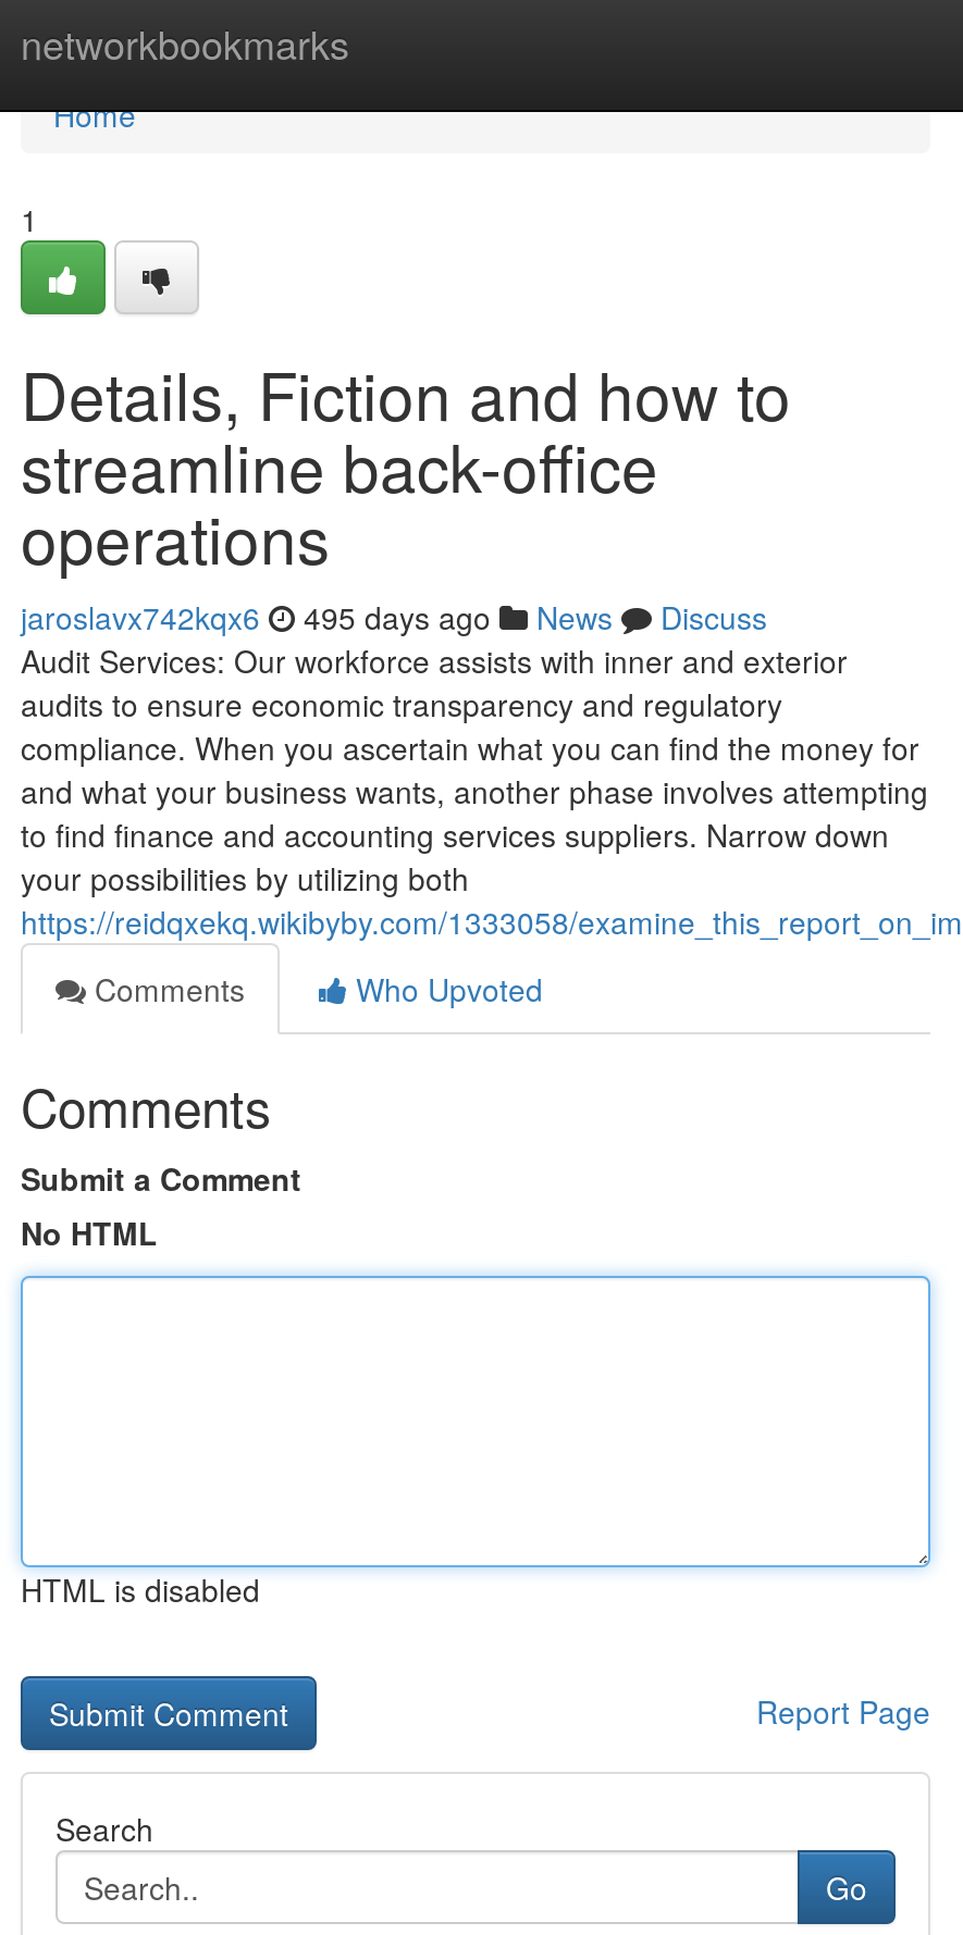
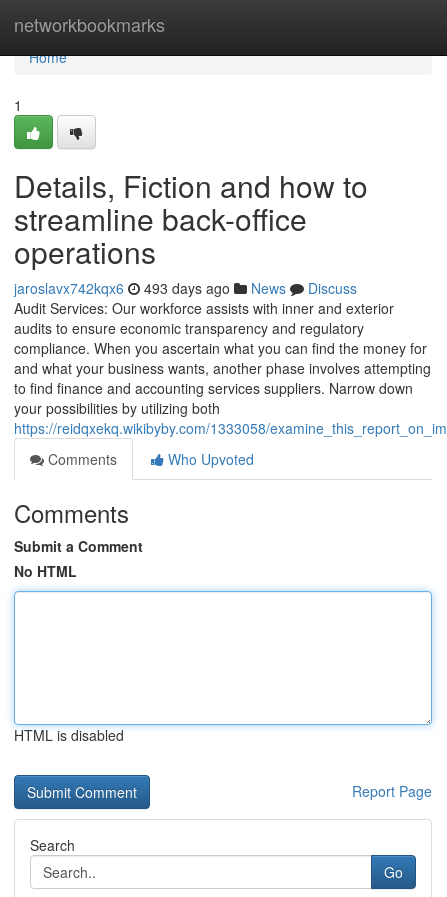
- jaroslavx742kqx6 495 days ago News Discuss
+ jaroslavx742kqx6 493 days ago News Discuss
